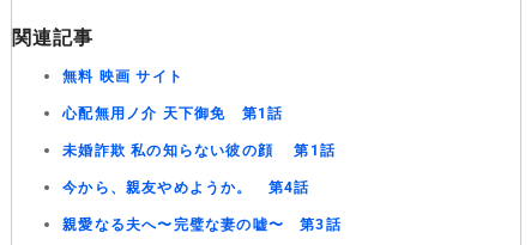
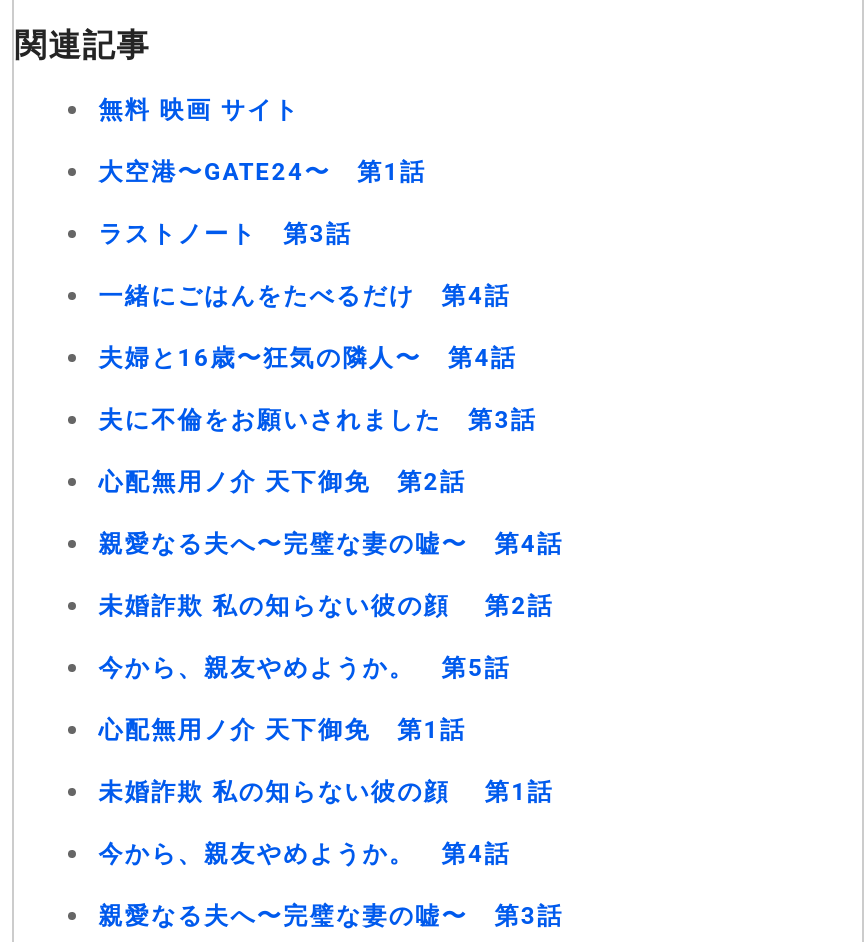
+ 大空港〜GATE24〜 第1話
+ ラストノート 第3話
+ 一緒にごはんをたべるだけ 第4話
+ 夫婦と16歳〜狂気の隣人〜 第4話
+ 夫に不倫をお願いされました 第3話
+ 心配無用ノ介 天下御免 第2話
+ 親愛なる夫へ〜完璧な妻の嘘〜 第4話
+ 未婚詐欺 私の知らない彼の顔 第2話
+ 今から、親友やめようか。 第5話
